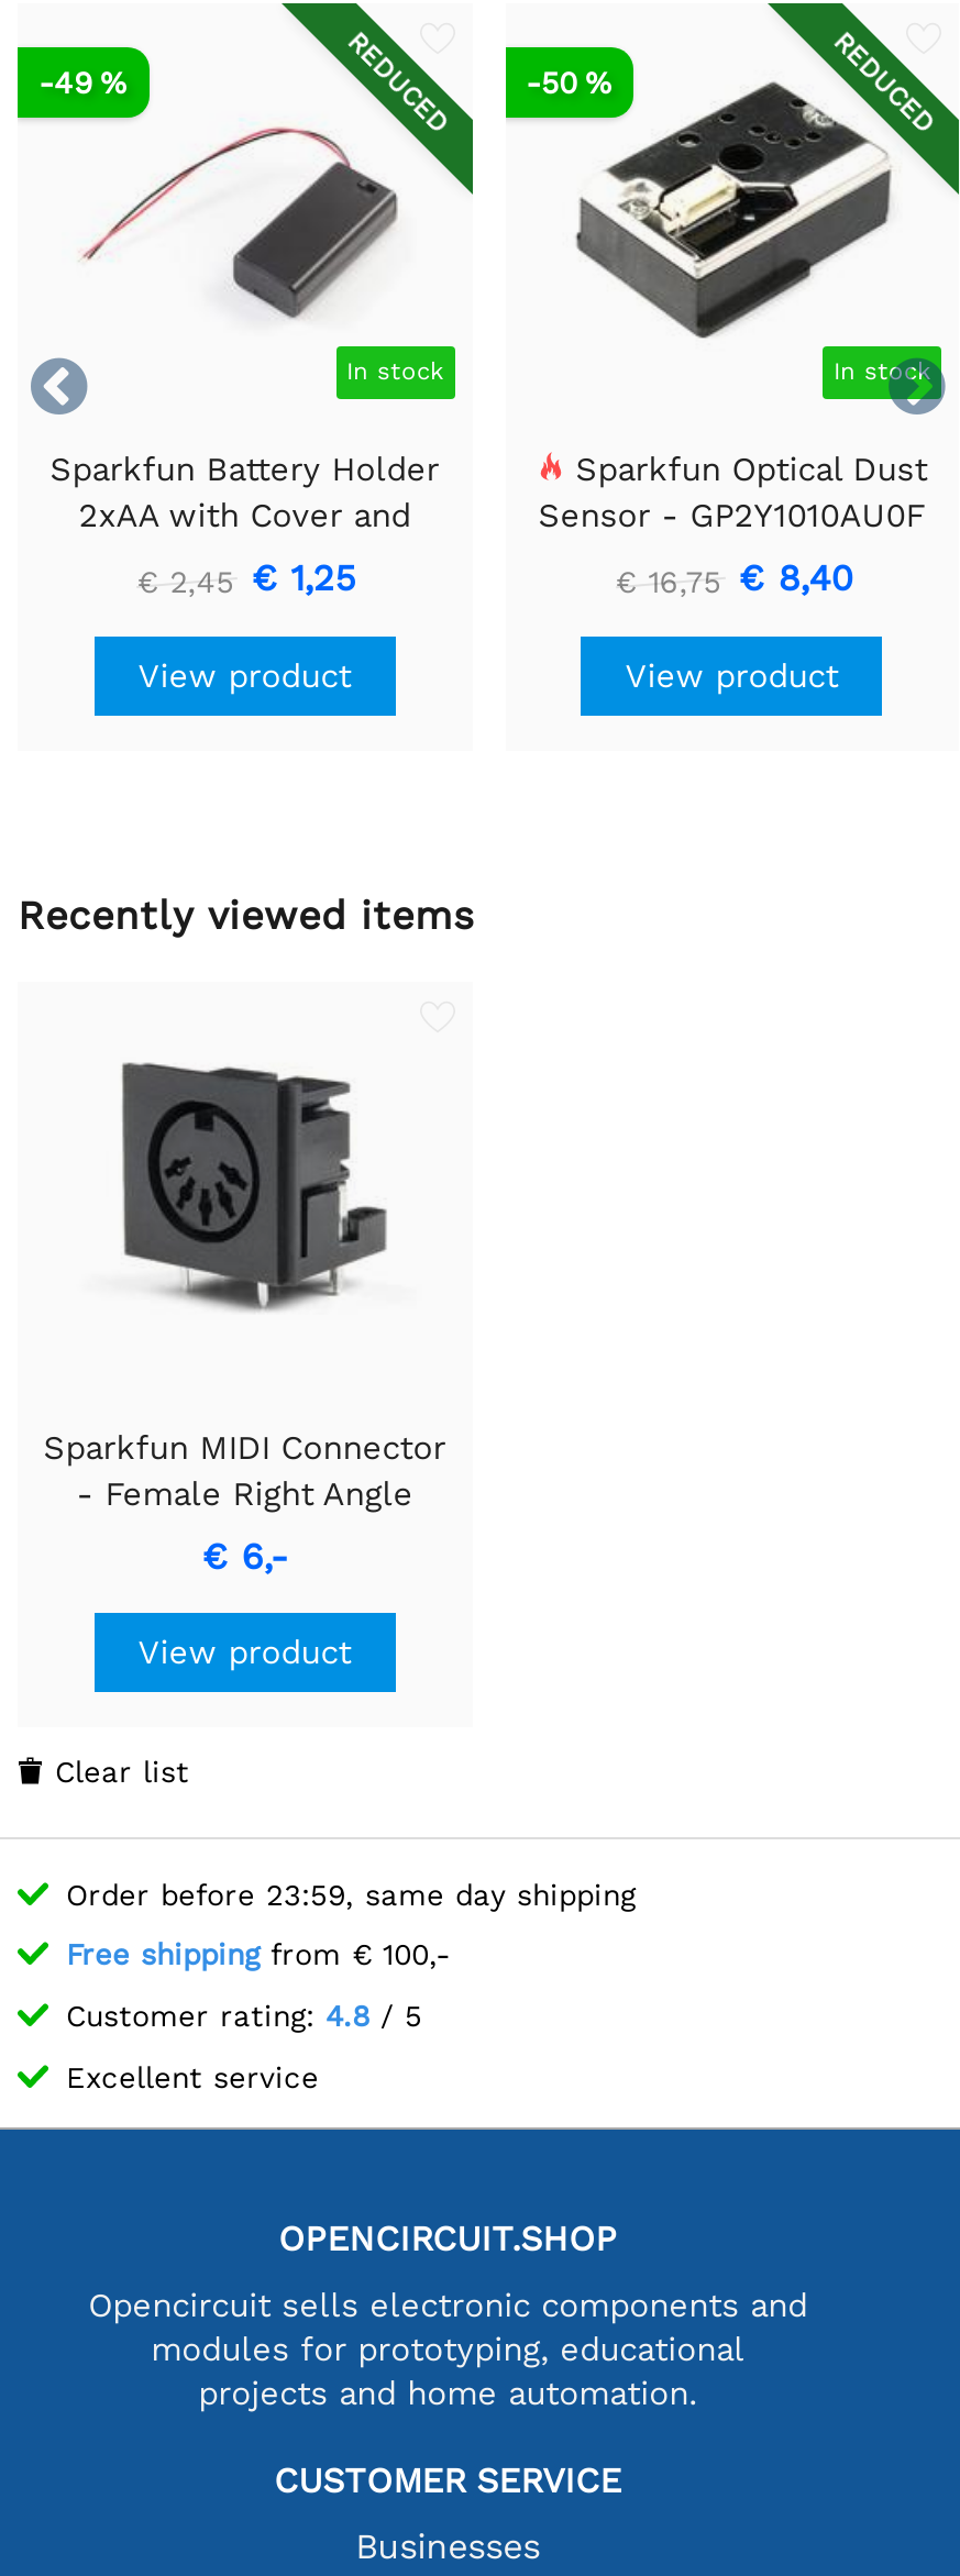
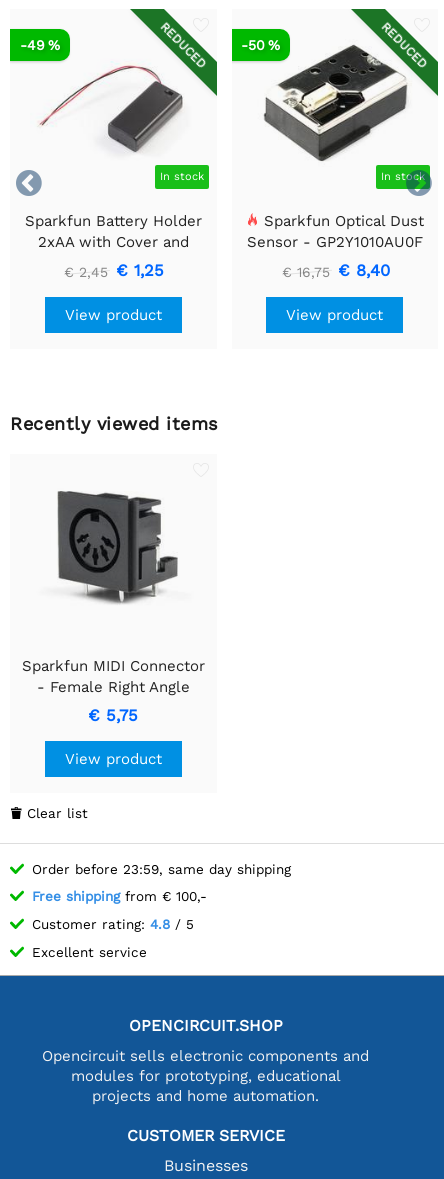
- € 6,-
+ € 5,75
